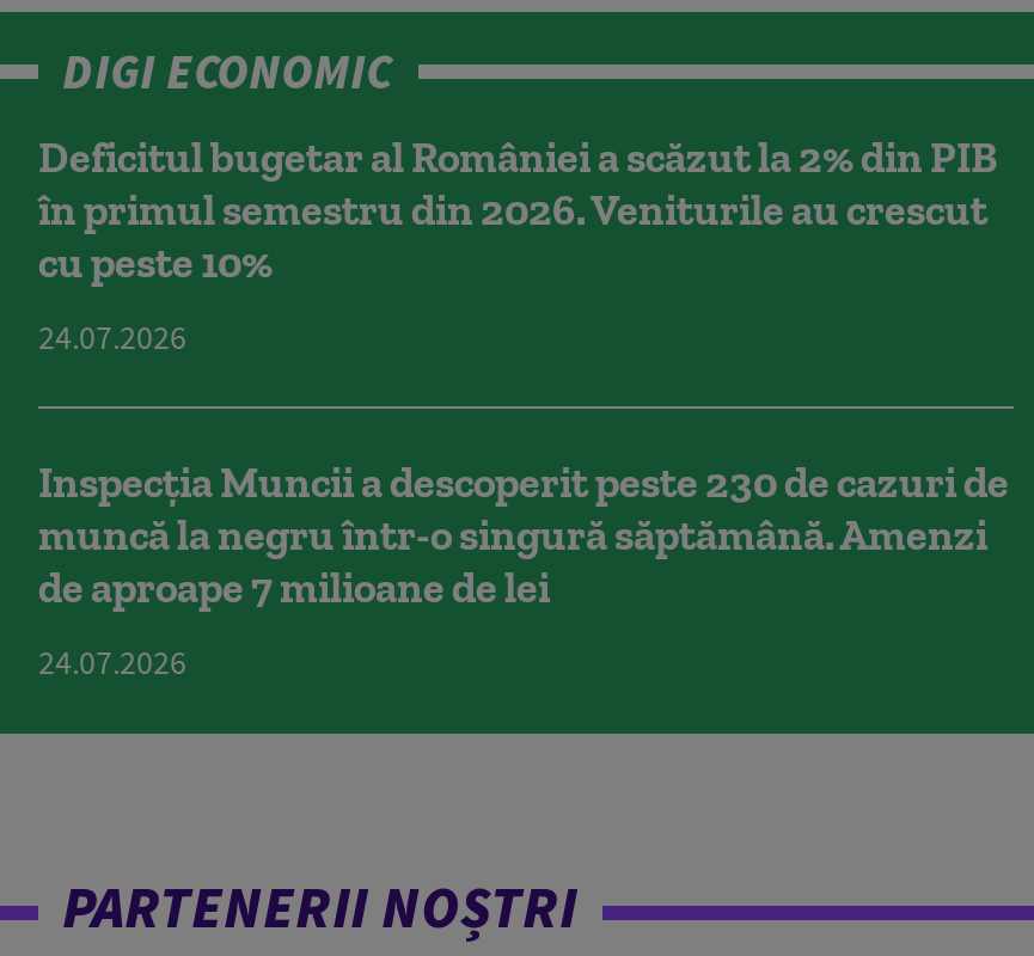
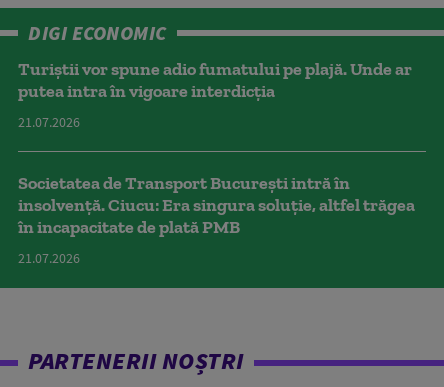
- Deficitul bugetar al României a scăzut la 2% din PIB
- în primul semestru din 2026. Veniturile au crescut
- cu peste 10%
+ Turiștii vor spune adio fumatului pe plajă. Unde ar
+ putea intra în vigoare interdicția

- 24.07.2026
+ 21.07.2026

- Inspecția Muncii a descoperit peste 230 de cazuri de
- muncă la negru într-o singură săptămână. Amenzi
- de aproape 7 milioane de lei
+ Societatea de Transport București intră în
+ insolvență. Ciucu: Era singura soluție, altfel trăgea
+ în incapacitate de plată PMB

- 24.07.2026
+ 21.07.2026
